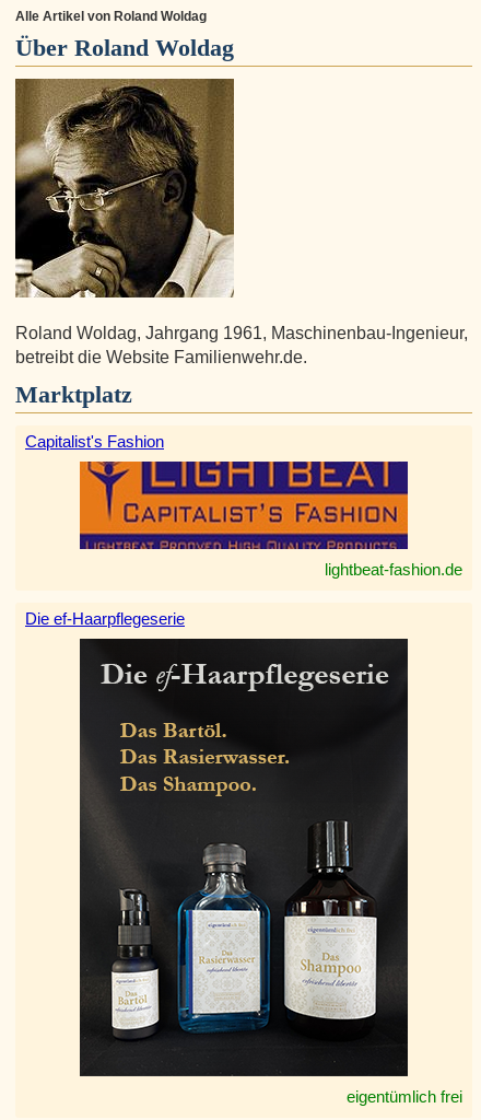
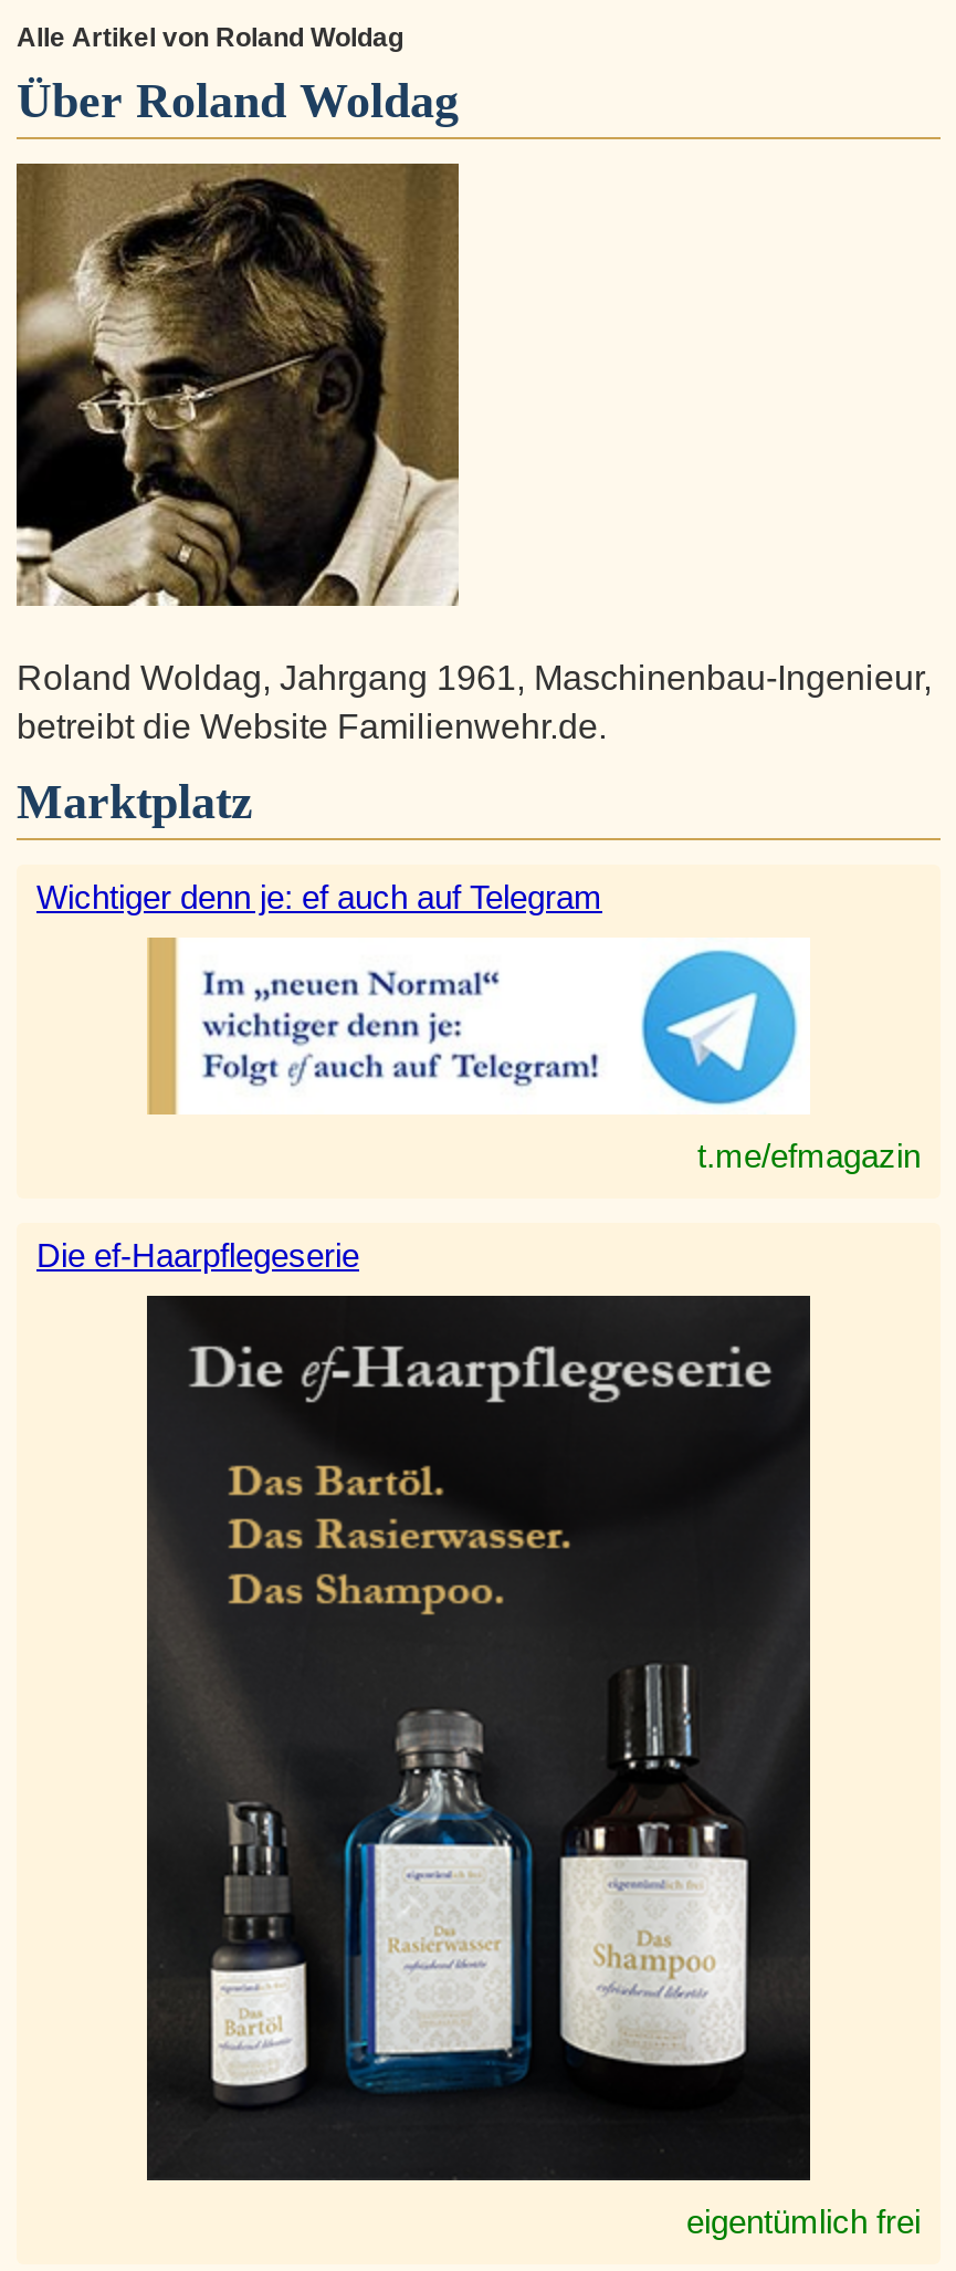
- Capitalist's Fashion
+ Wichtiger denn je: ef auch auf Telegram

- [image]
- lightbeat-fashion.de
+ [image]
+ t.me/efmagazin
